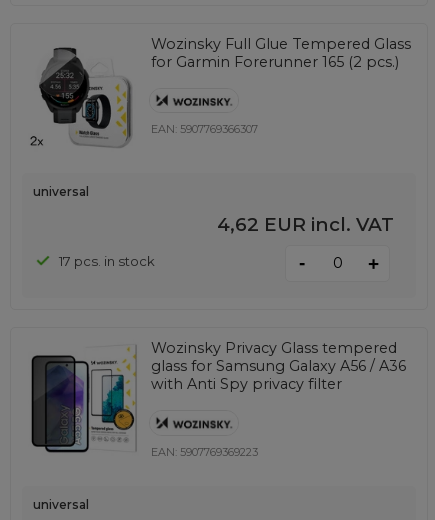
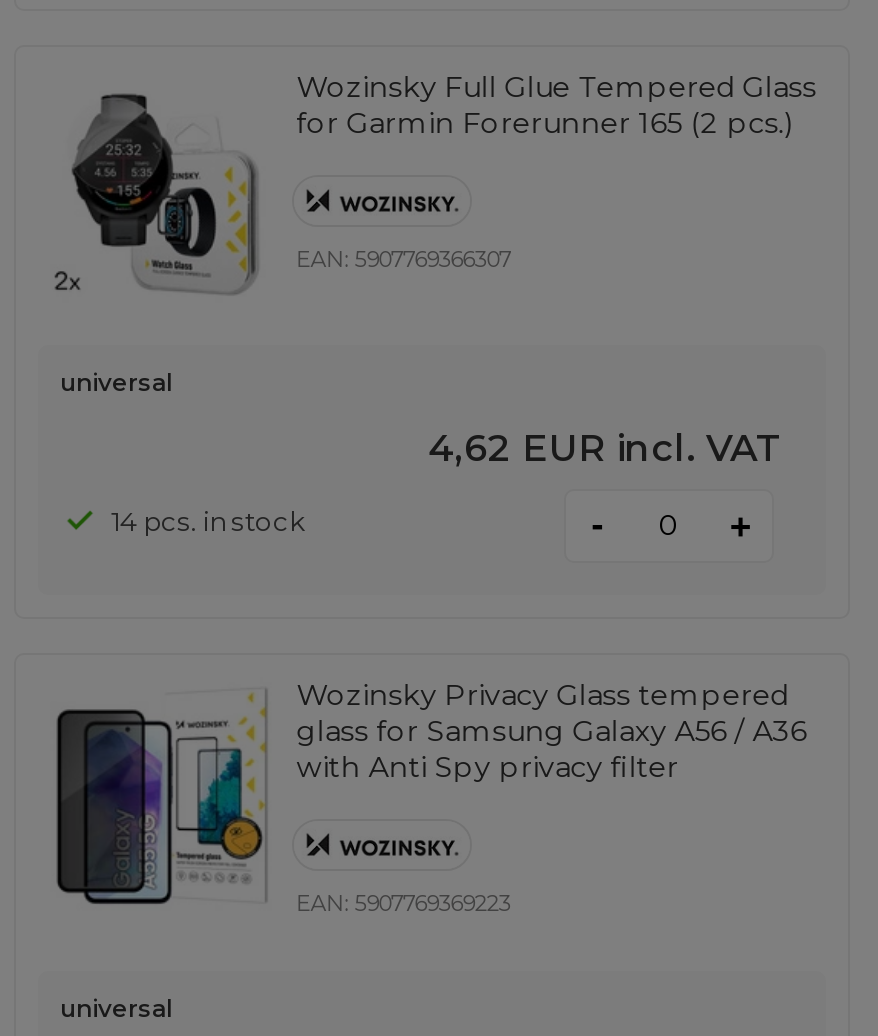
- 17 pcs. in stock
+ 14 pcs. in stock
